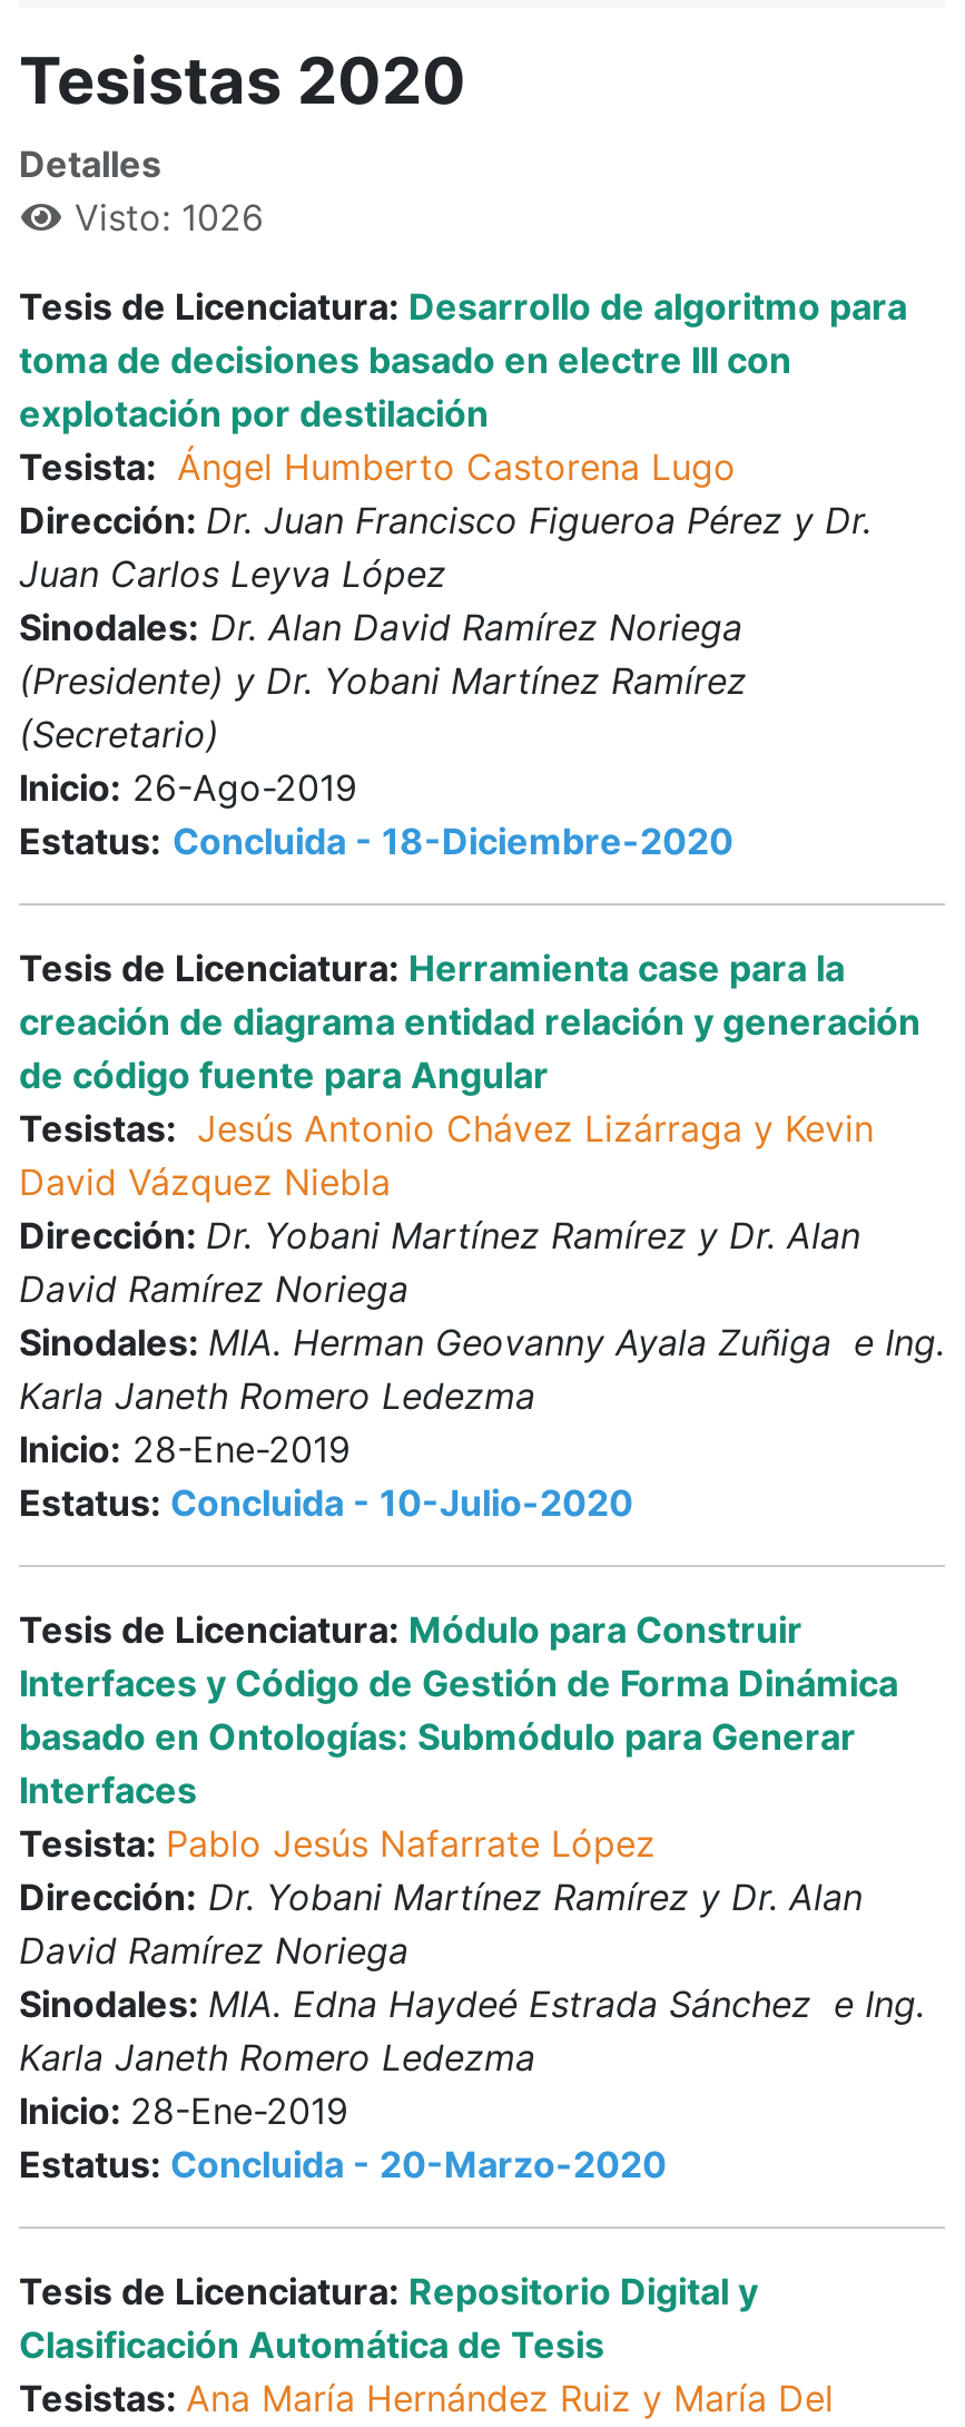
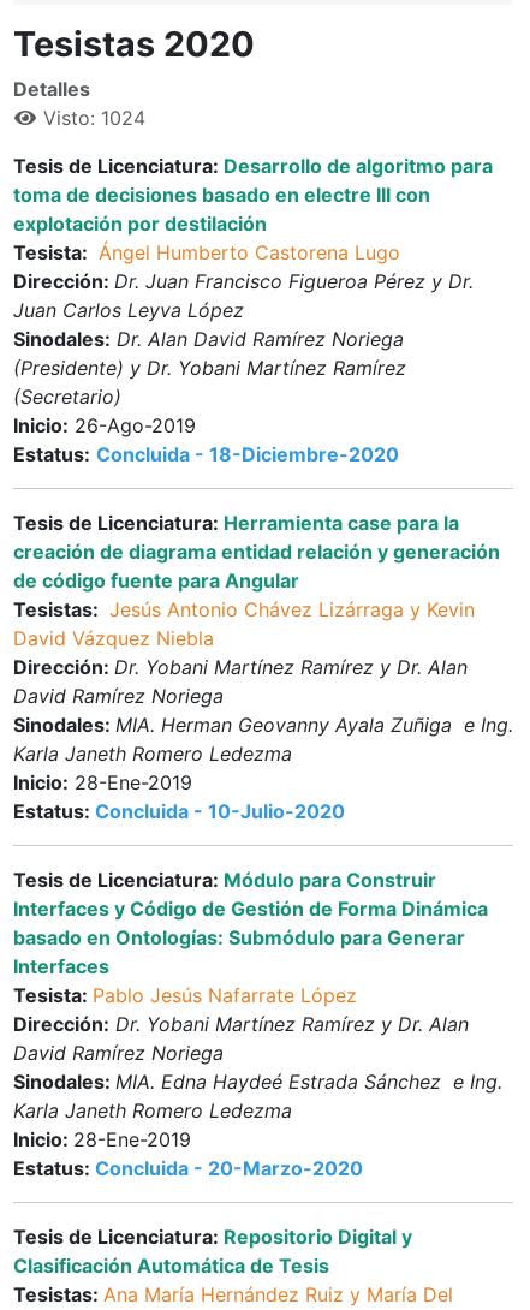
- Visto: 1026
+ Visto: 1024
